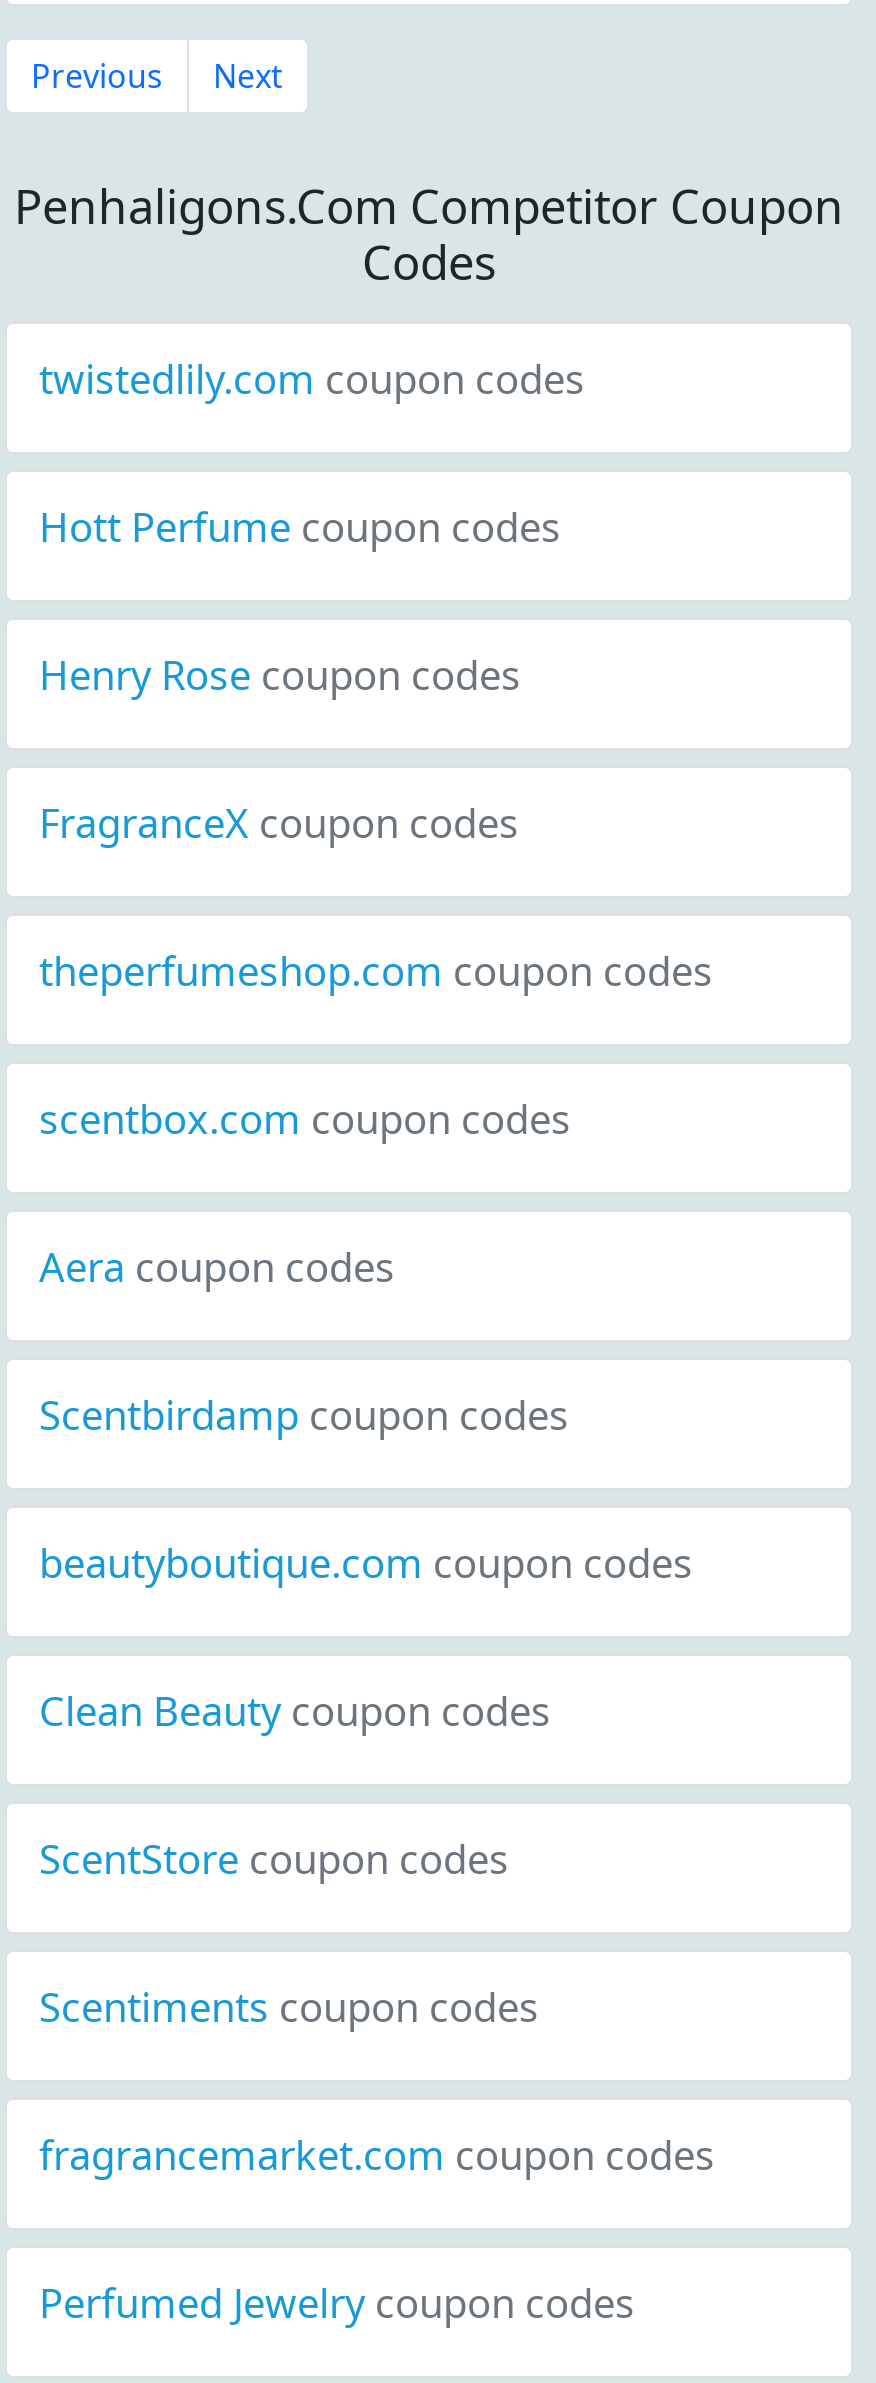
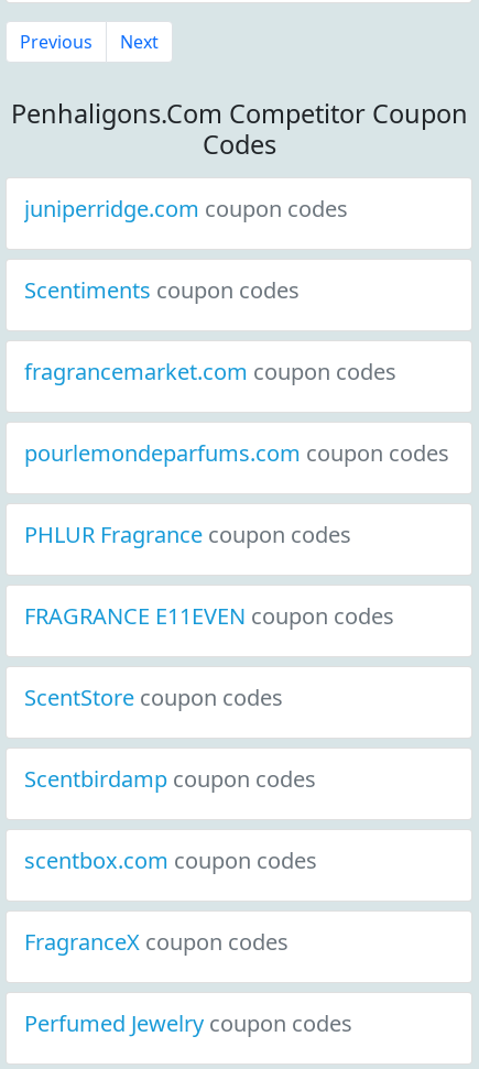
- twistedlily.com coupon codes
- Hott Perfume coupon codes
- Henry Rose coupon codes
- theperfumeshop.com coupon codes
- Aera coupon codes
- beautyboutique.com coupon codes
- Clean Beauty coupon codes
+ juniperridge.com coupon codes

moved down: ScentStore coupon codes | Scentbirdamp coupon codes | scentbox.com coupon codes | FragranceX coupon codes

moved up: Scentiments coupon codes | fragrancemarket.com coupon codes

+ pourlemondeparfums.com coupon codes
+ PHLUR Fragrance coupon codes
+ FRAGRANCE E11EVEN coupon codes
